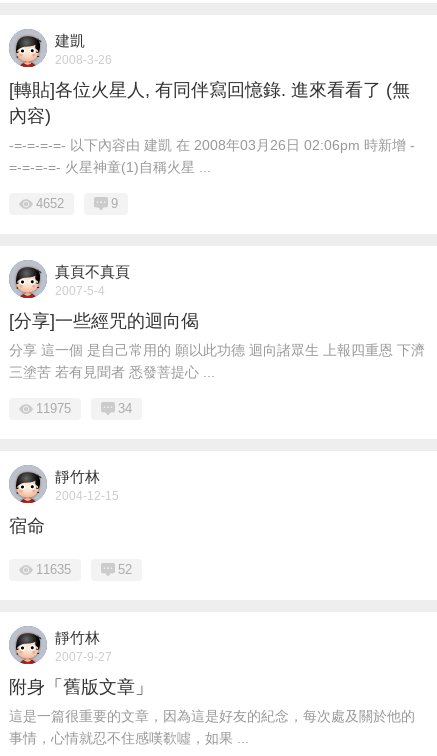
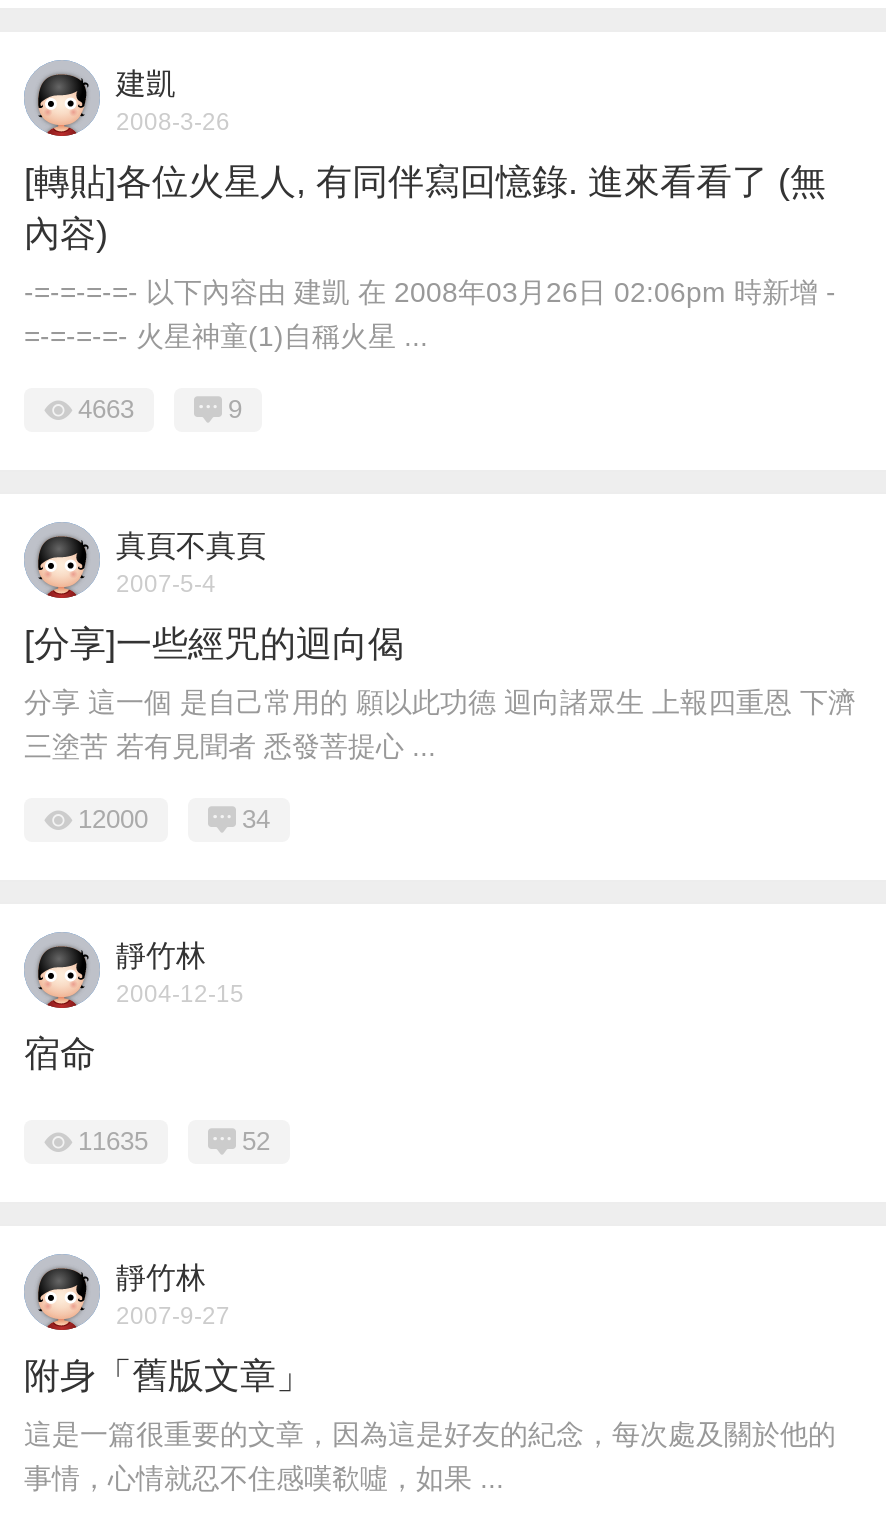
- 4652
+ 4663

- 11975
+ 12000
